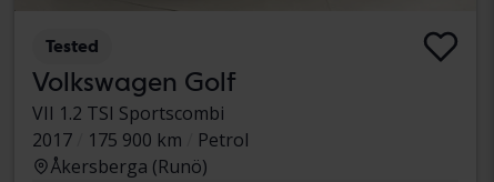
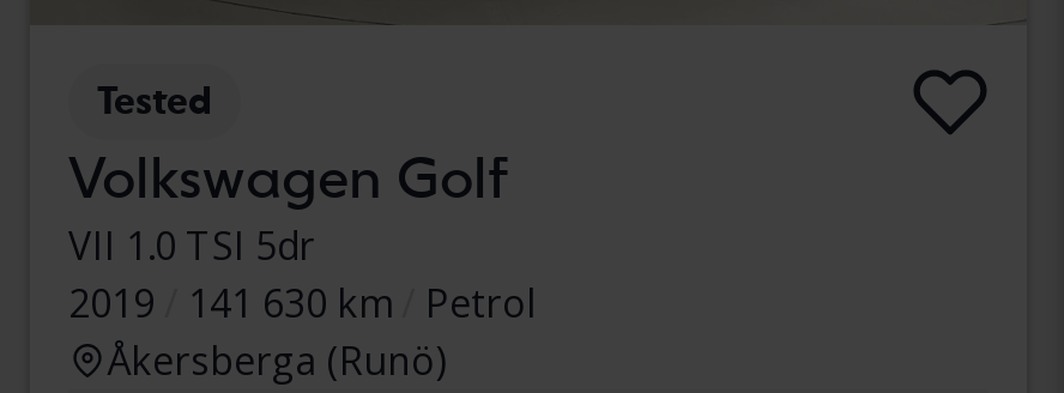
- VII 1.2 TSI Sportscombi
+ VII 1.0 TSI 5dr

- 2017
+ 2019

- 175 900 km
+ 141 630 km
